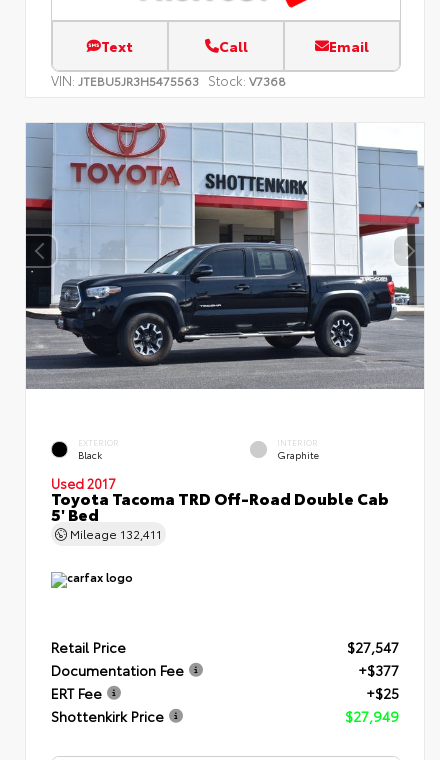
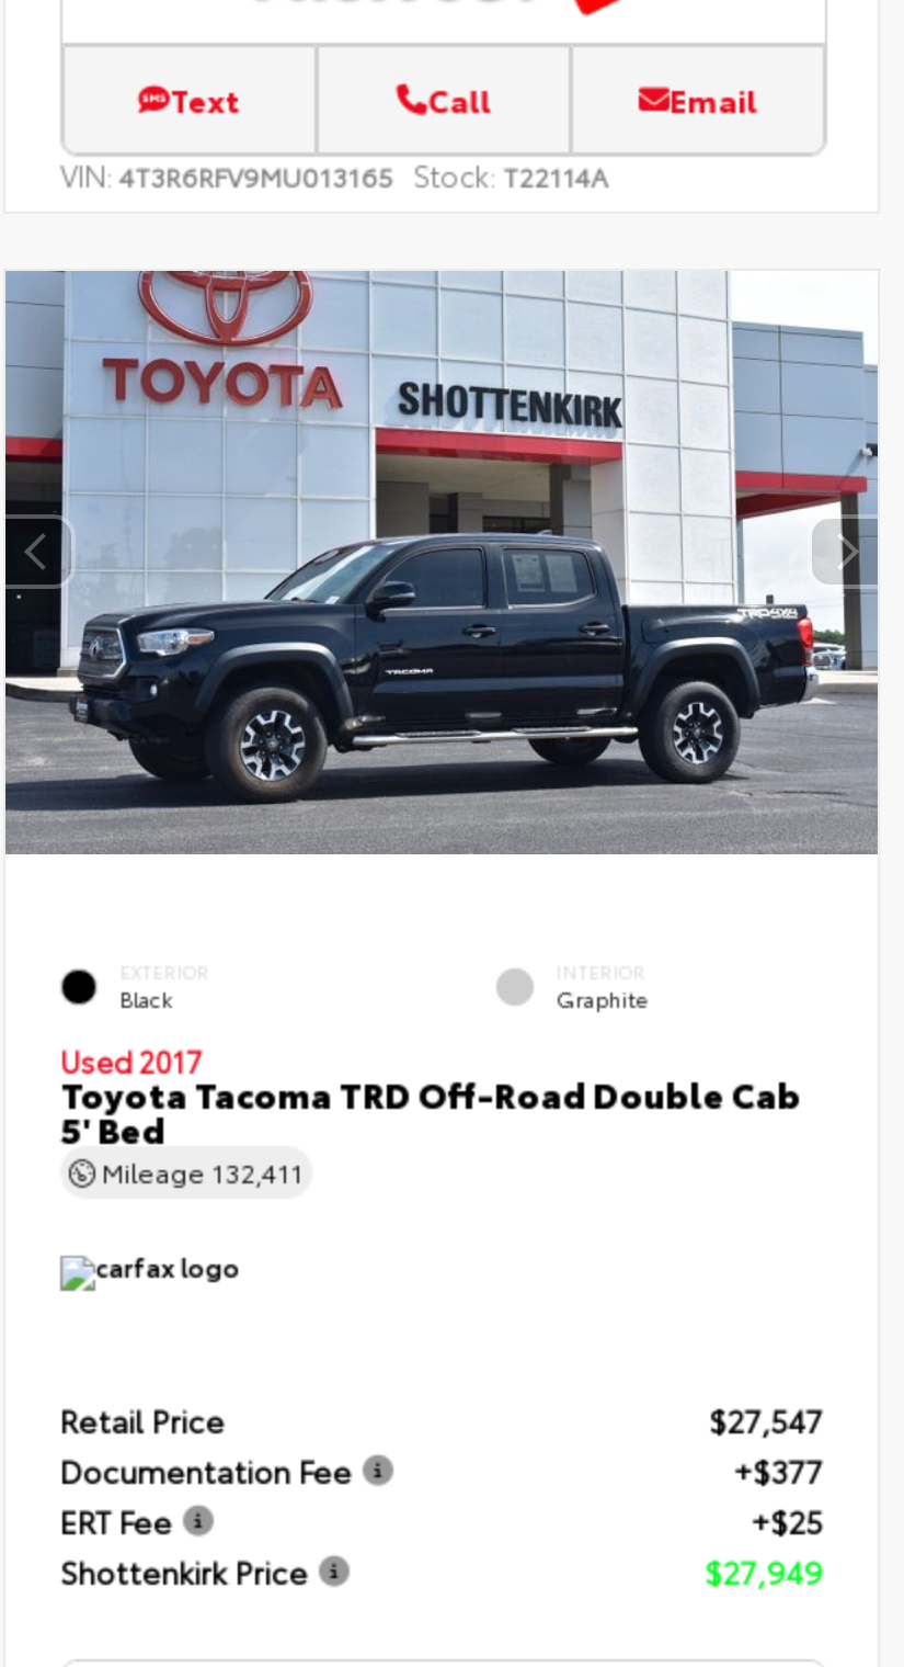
- VIN:JTEBU5JR3H5475563 Stock:V7368
+ VIN:4T3R6RFV9MU013165 Stock:T22114A
